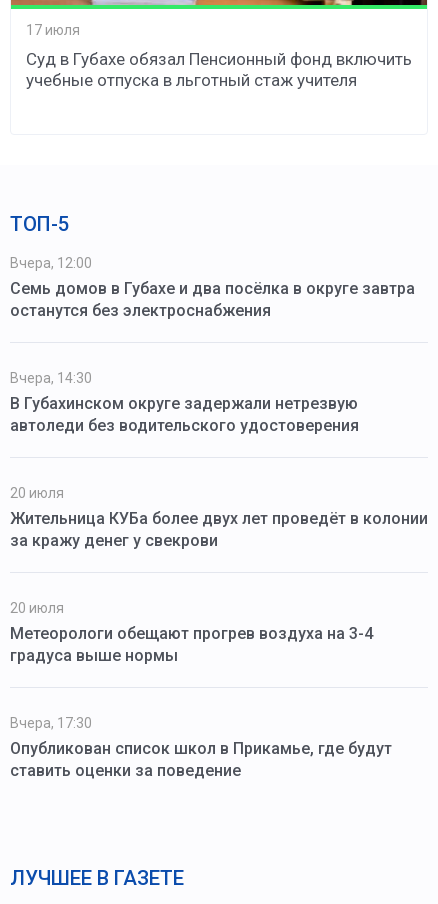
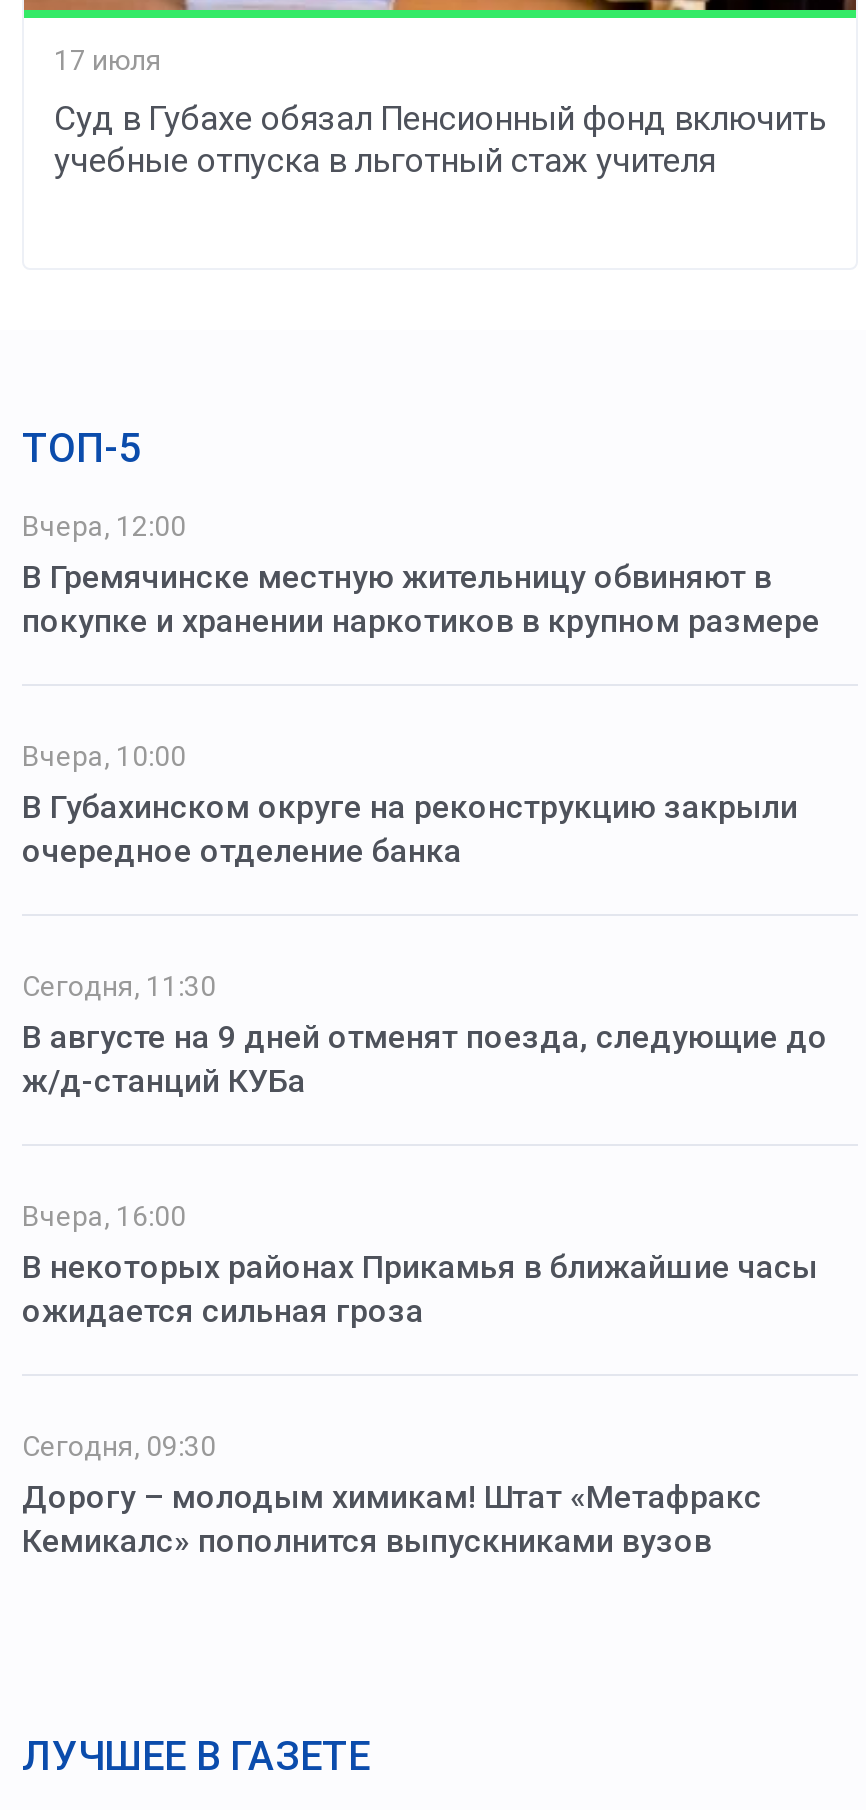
- Семь домов в Губахе и два посёлка в округе завтра
- останутся без электроснабжения
+ В Гремячинске местную жительницу обвиняют в
+ покупке и хранении наркотиков в крупном размере

- Вчера, 14:30
- В Губахинском округе задержали нетрезвую
- автоледи без водительского удостоверения
+ Вчера, 10:00
+ В Губахинском округе на реконструкцию закрыли
+ очередное отделение банка

- 20 июля
- Жительница КУБа более двух лет проведёт в колонии
- за кражу денег у свекрови
+ Сегодня, 11:30
+ В августе на 9 дней отменят поезда, следующие до
+ ж/д-станций КУБа

- 20 июля
- Метеорологи обещают прогрев воздуха на 3-4
- градуса выше нормы
+ Вчера, 16:00
+ В некоторых районах Прикамья в ближайшие часы
+ ожидается сильная гроза

- Вчера, 17:30
- Опубликован список школ в Прикамье, где будут
- ставить оценки за поведение
+ Сегодня, 09:30
+ Дорогу – молодым химикам! Штат «Метафракс
+ Кемикалс» пополнится выпускниками вузов
